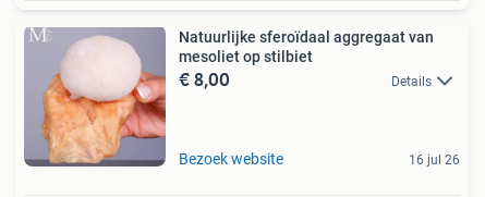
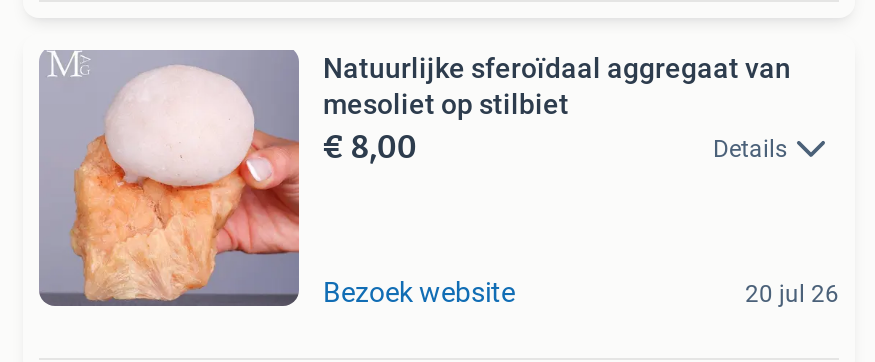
- 16 jul 26
+ 20 jul 26
